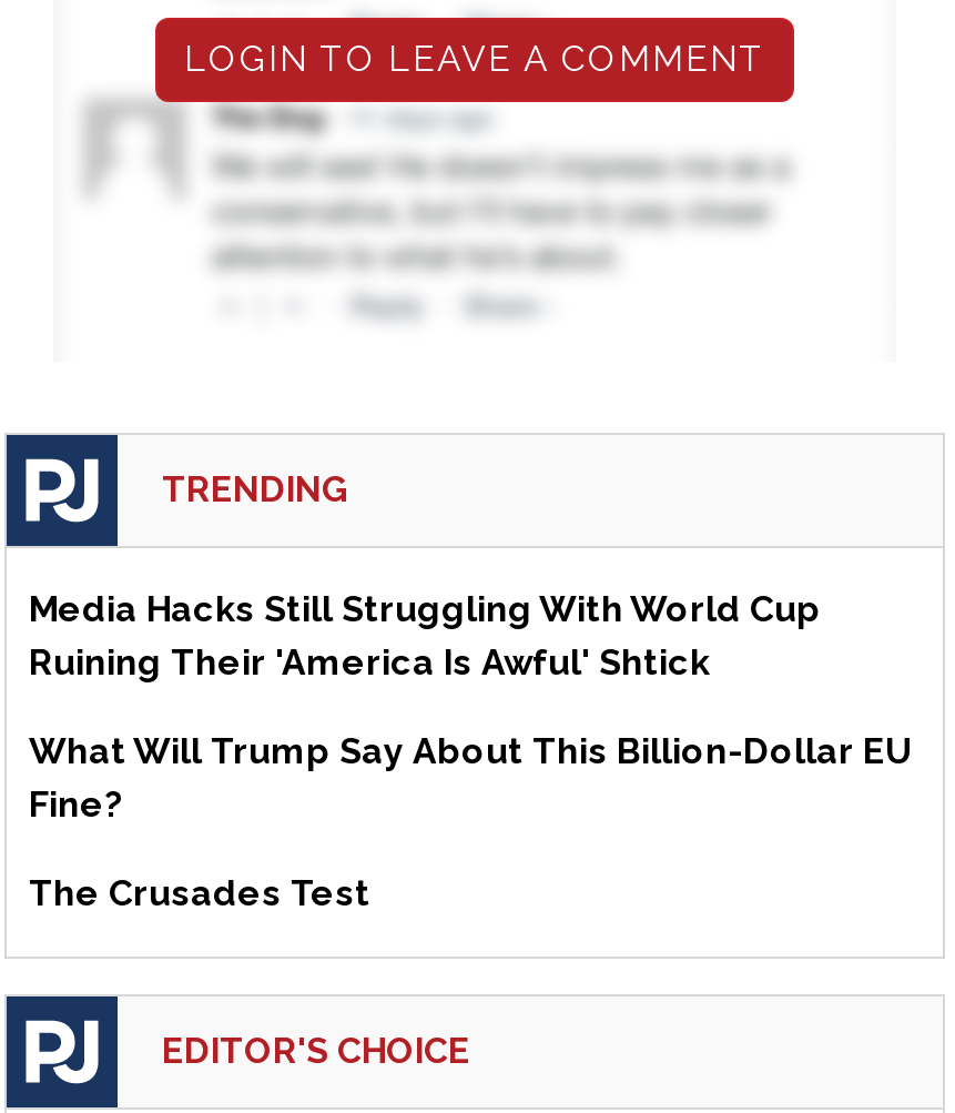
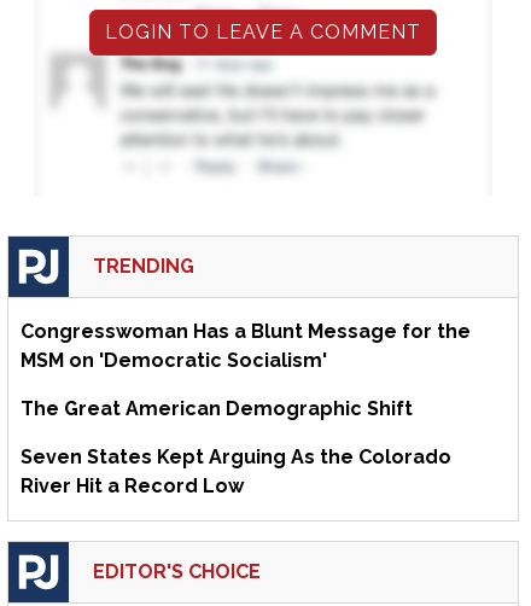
- Media Hacks Still Struggling With World Cup
- Ruining Their 'America Is Awful' Shtick
+ Congresswoman Has a Blunt Message for the
+ MSM on 'Democratic Socialism'

- What Will Trump Say About This Billion-Dollar EU
- Fine?
+ The Great American Demographic Shift

- The Crusades Test
+ Seven States Kept Arguing As the Colorado
+ River Hit a Record Low
